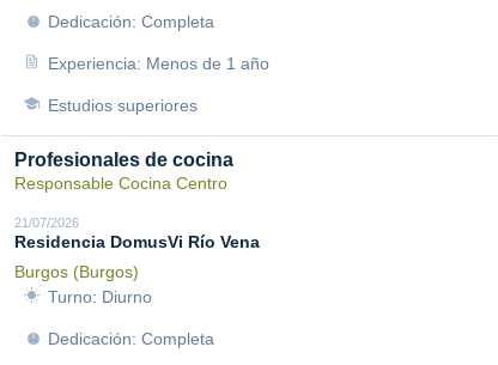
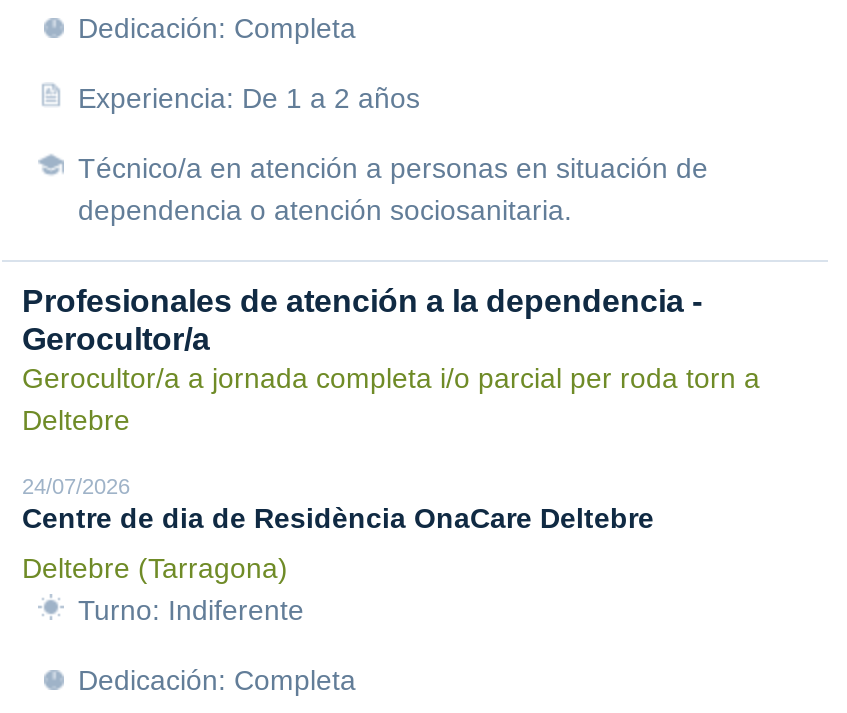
- Experiencia: Menos de 1 año
+ Experiencia: De 1 a 2 años

- Estudios superiores
+ Técnico/a en atención a personas en situación de
+ dependencia o atención sociosanitaria.

- Profesionales de cocina
- Responsable Cocina Centro
+ Profesionales de atención a la dependencia -
+ Gerocultor/a
+ Gerocultor/a a jornada completa i/o parcial per roda torn a
+ Deltebre

- 21/07/2026
- Residencia DomusVi Río Vena
+ 24/07/2026
+ Centre de dia de Residència OnaCare Deltebre

- Burgos (Burgos)
- Turno: Diurno
+ Deltebre (Tarragona)
+ Turno: Indiferente
